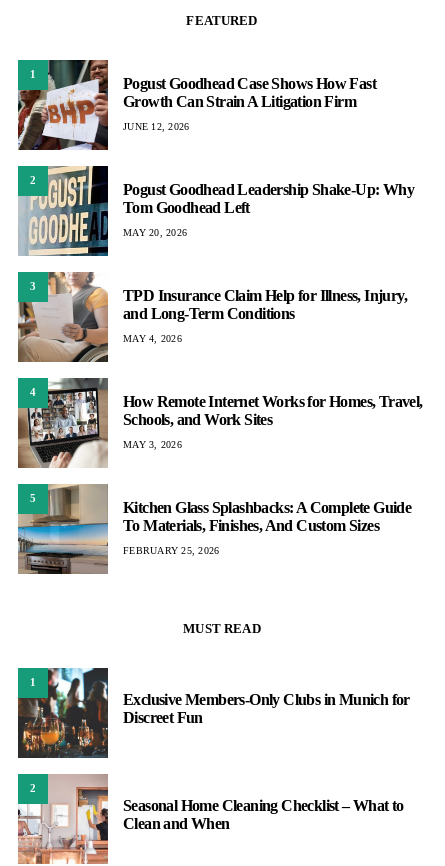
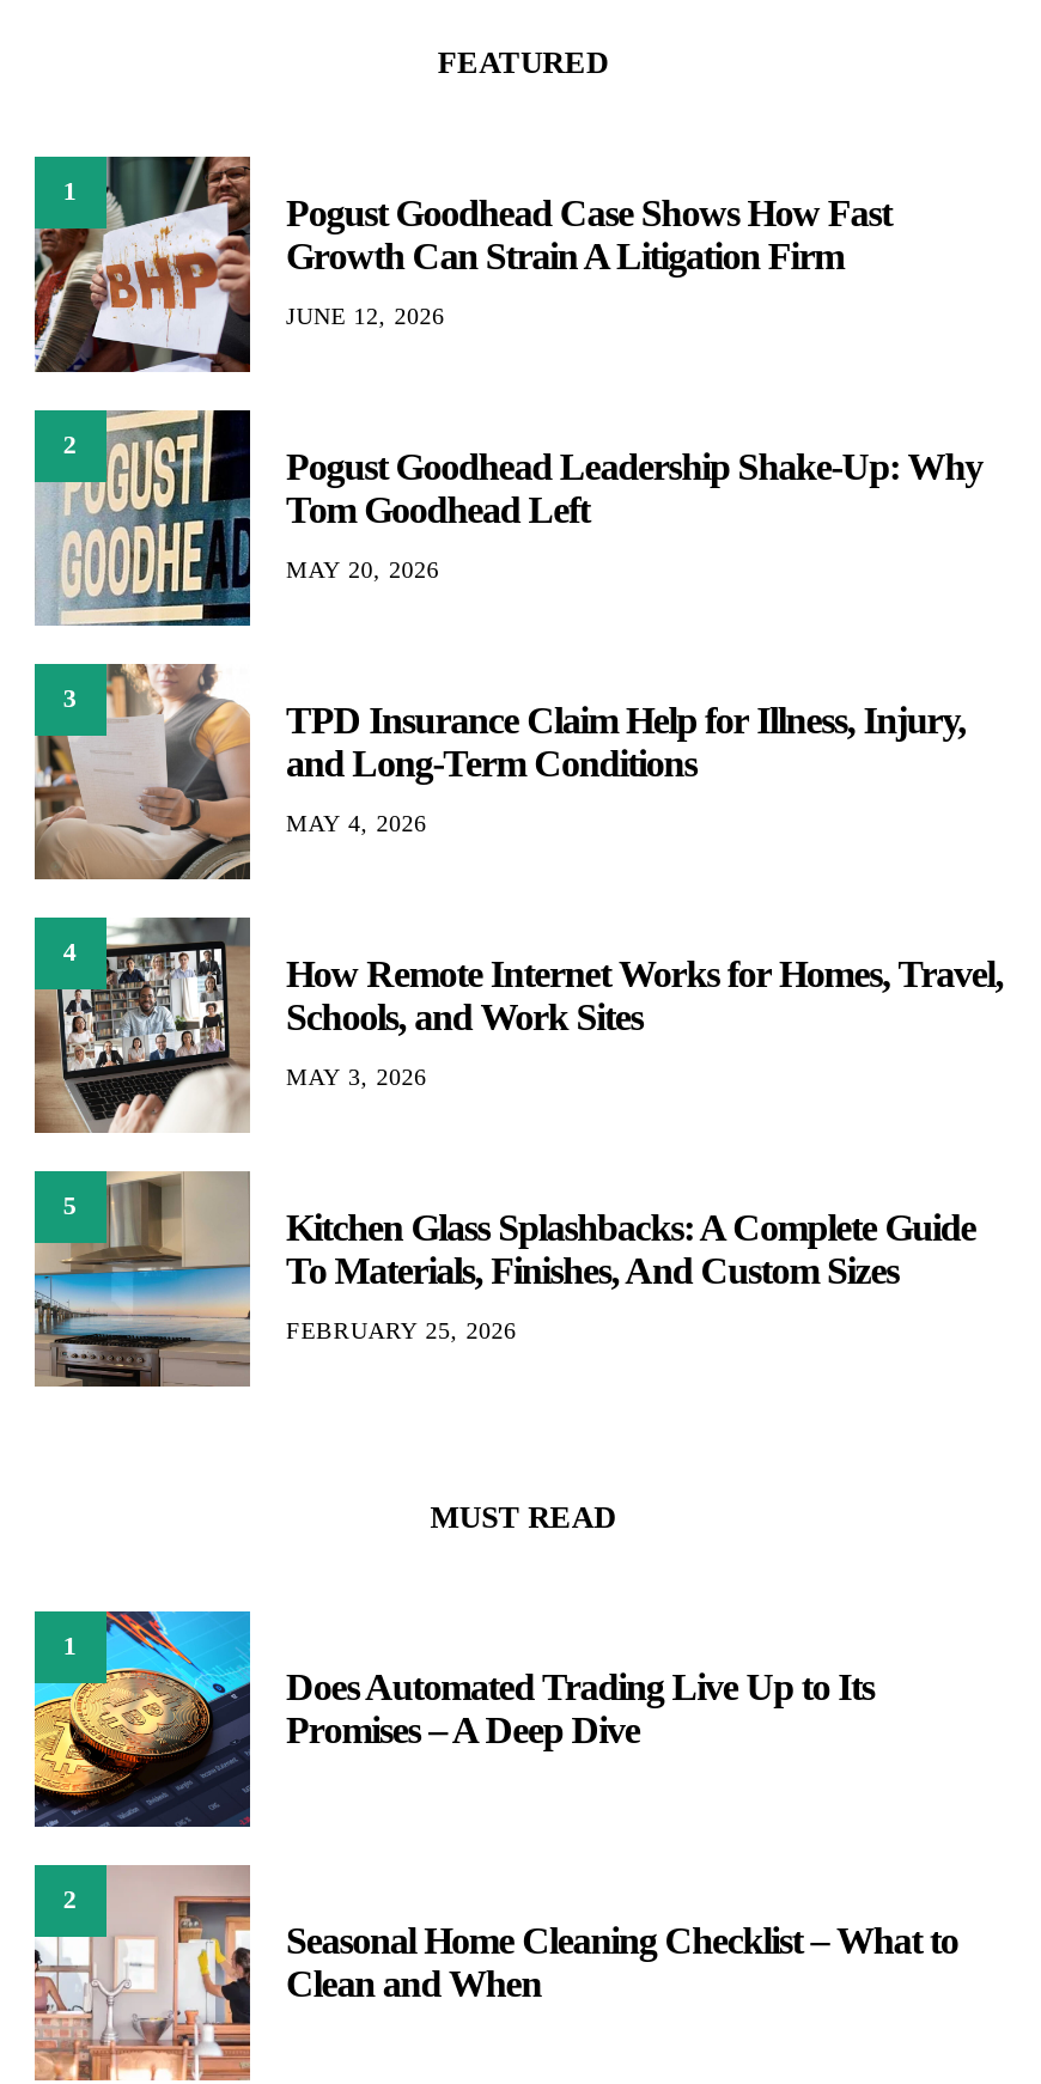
- [image]
- Exclusive Members-Only Clubs in Munich for
- Discreet Fun
+ [image]
+ Does Automated Trading Live Up to Its
+ Promises – A Deep Dive
